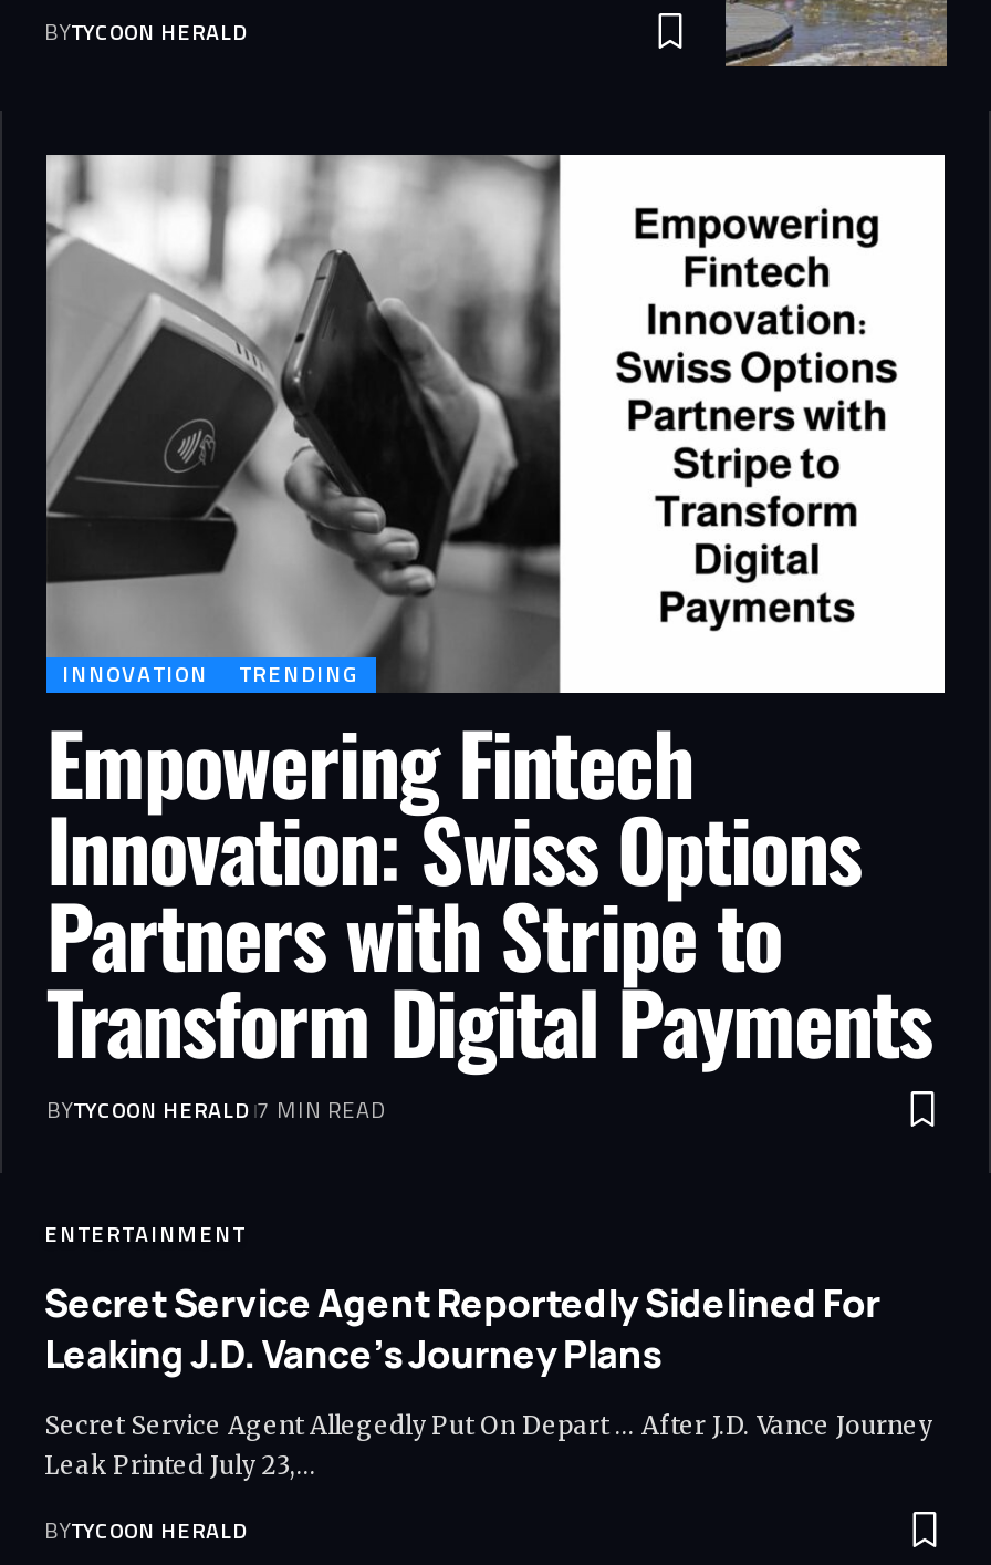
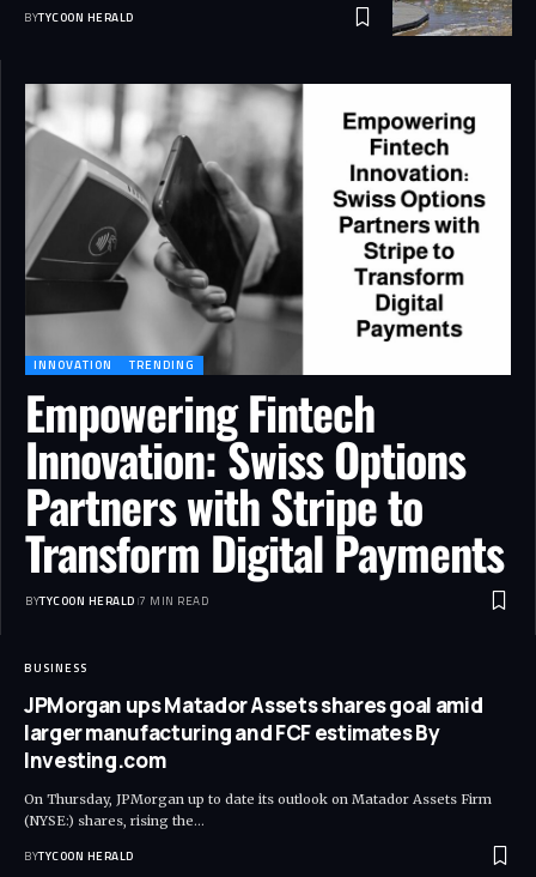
- ENTERTAINMENT
+ BUSINESS

- Secret Service Agent Reportedly Sidelined For
- Leaking J.D. Vance’s Journey Plans
+ JPMorgan ups Matador Assets shares goal amid
+ larger manufacturing and FCF estimates By
+ Investing.com

- Secret Service Agent Allegedly Put On Depart ... After J.D. Vance Journey
- Leak Printed July 23,…
+ On Thursday, JPMorgan up to date its outlook on Matador Assets Firm
+ (NYSE:) shares, rising the…
